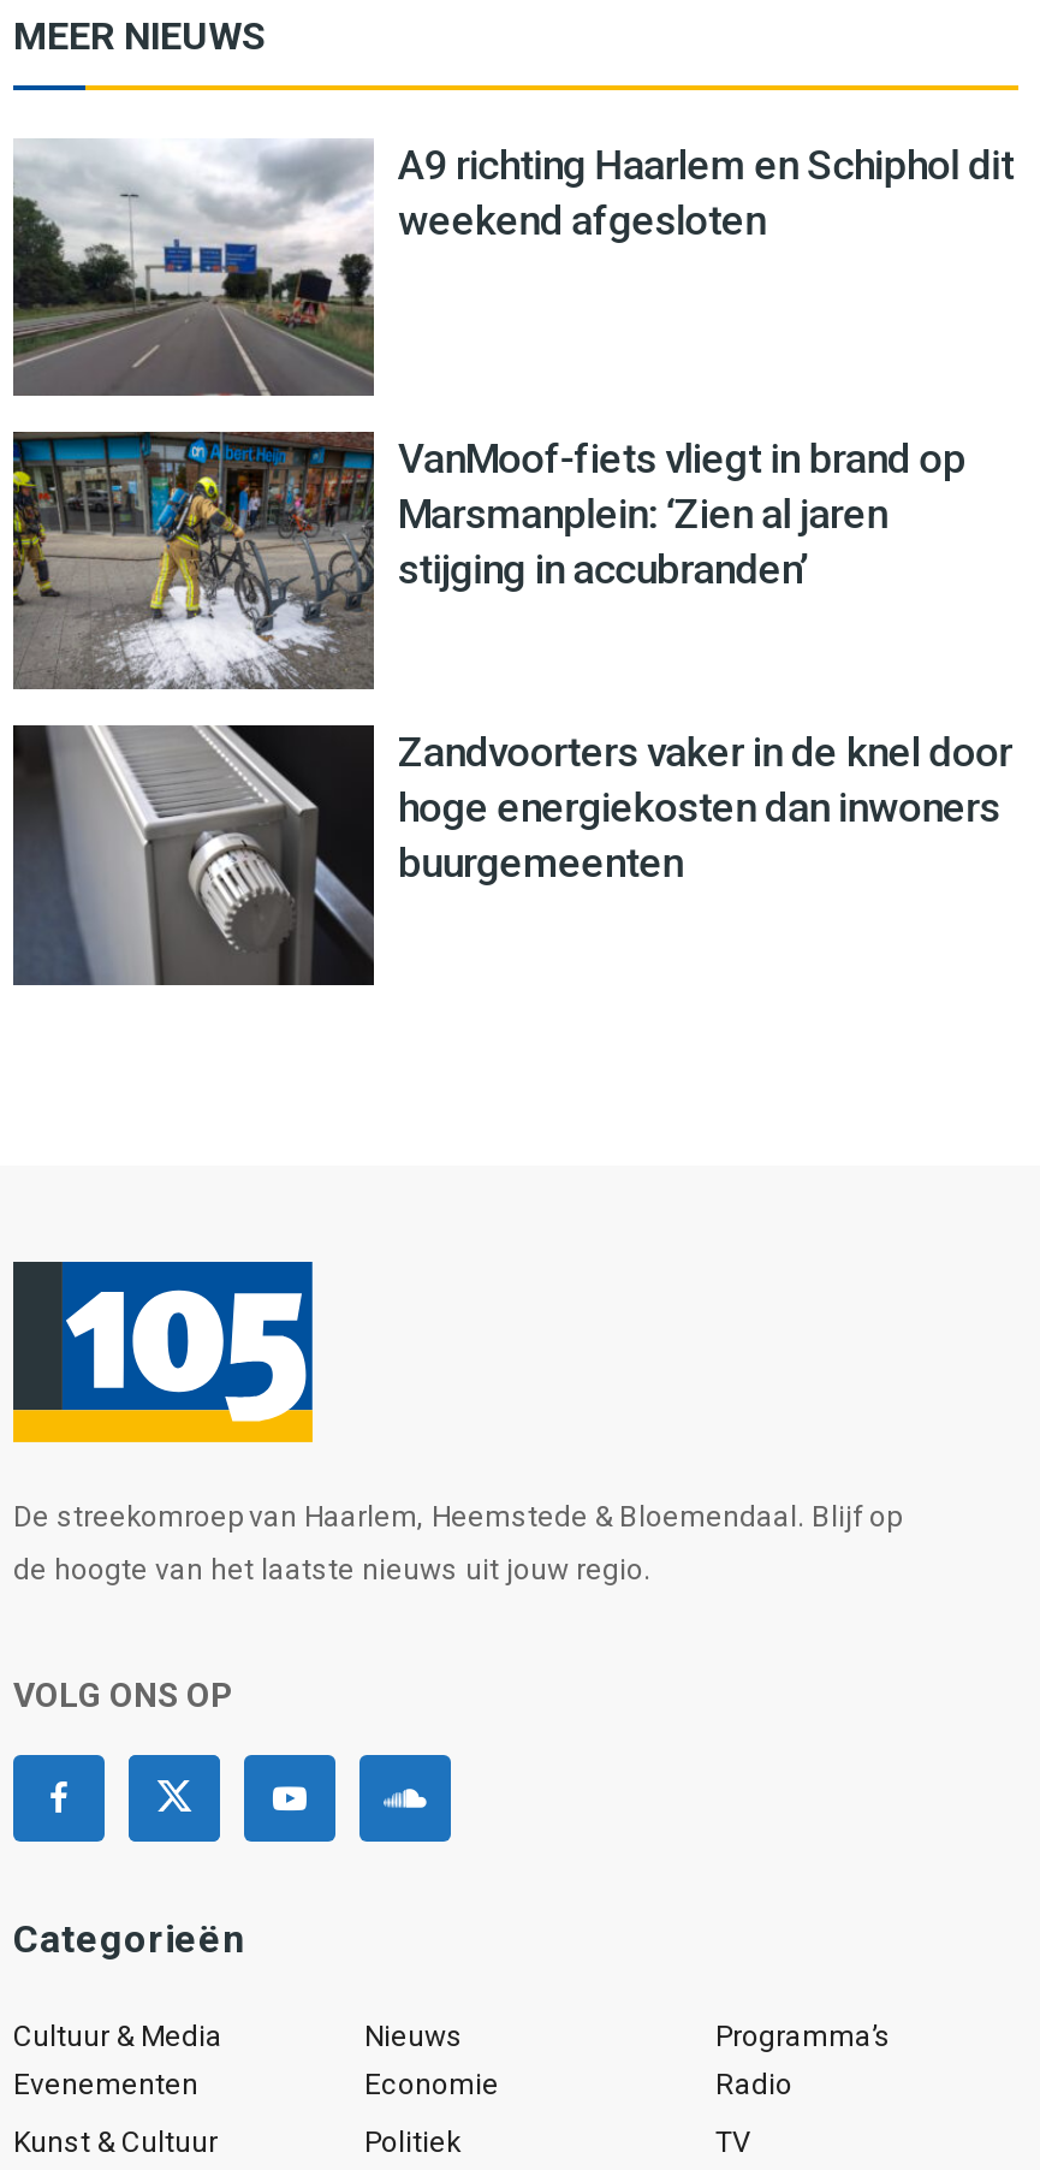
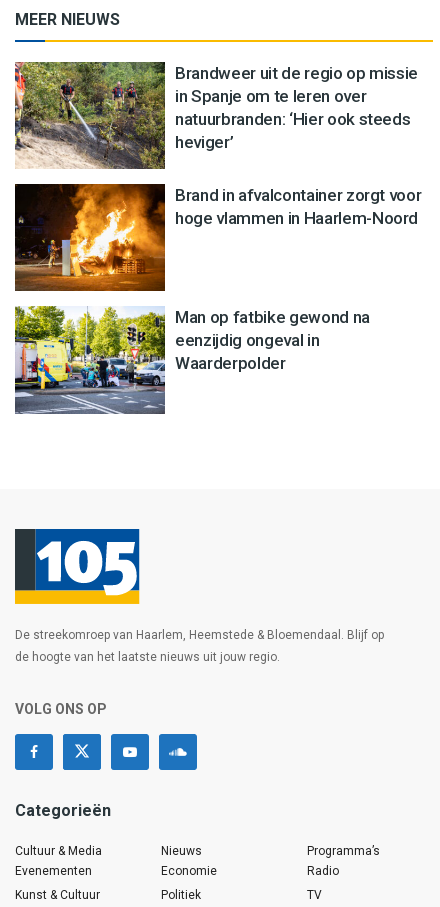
- [image]
- A9 richting Haarlem en Schiphol dit
- weekend afgesloten
+ [image]
+ Brandweer uit de regio op missie
+ in Spanje om te leren over
+ natuurbranden: ‘Hier ook steeds
+ heviger’

- [image]
- VanMoof-fiets vliegt in brand op
- Marsmanplein: ‘Zien al jaren
- stijging in accubranden’
+ [image]
+ Brand in afvalcontainer zorgt voor
+ hoge vlammen in Haarlem-Noord

- [image]
- Zandvoorters vaker in de knel door
- hoge energiekosten dan inwoners
- buurgemeenten
+ [image]
+ Man op fatbike gewond na
+ eenzijdig ongeval in
+ Waarderpolder
